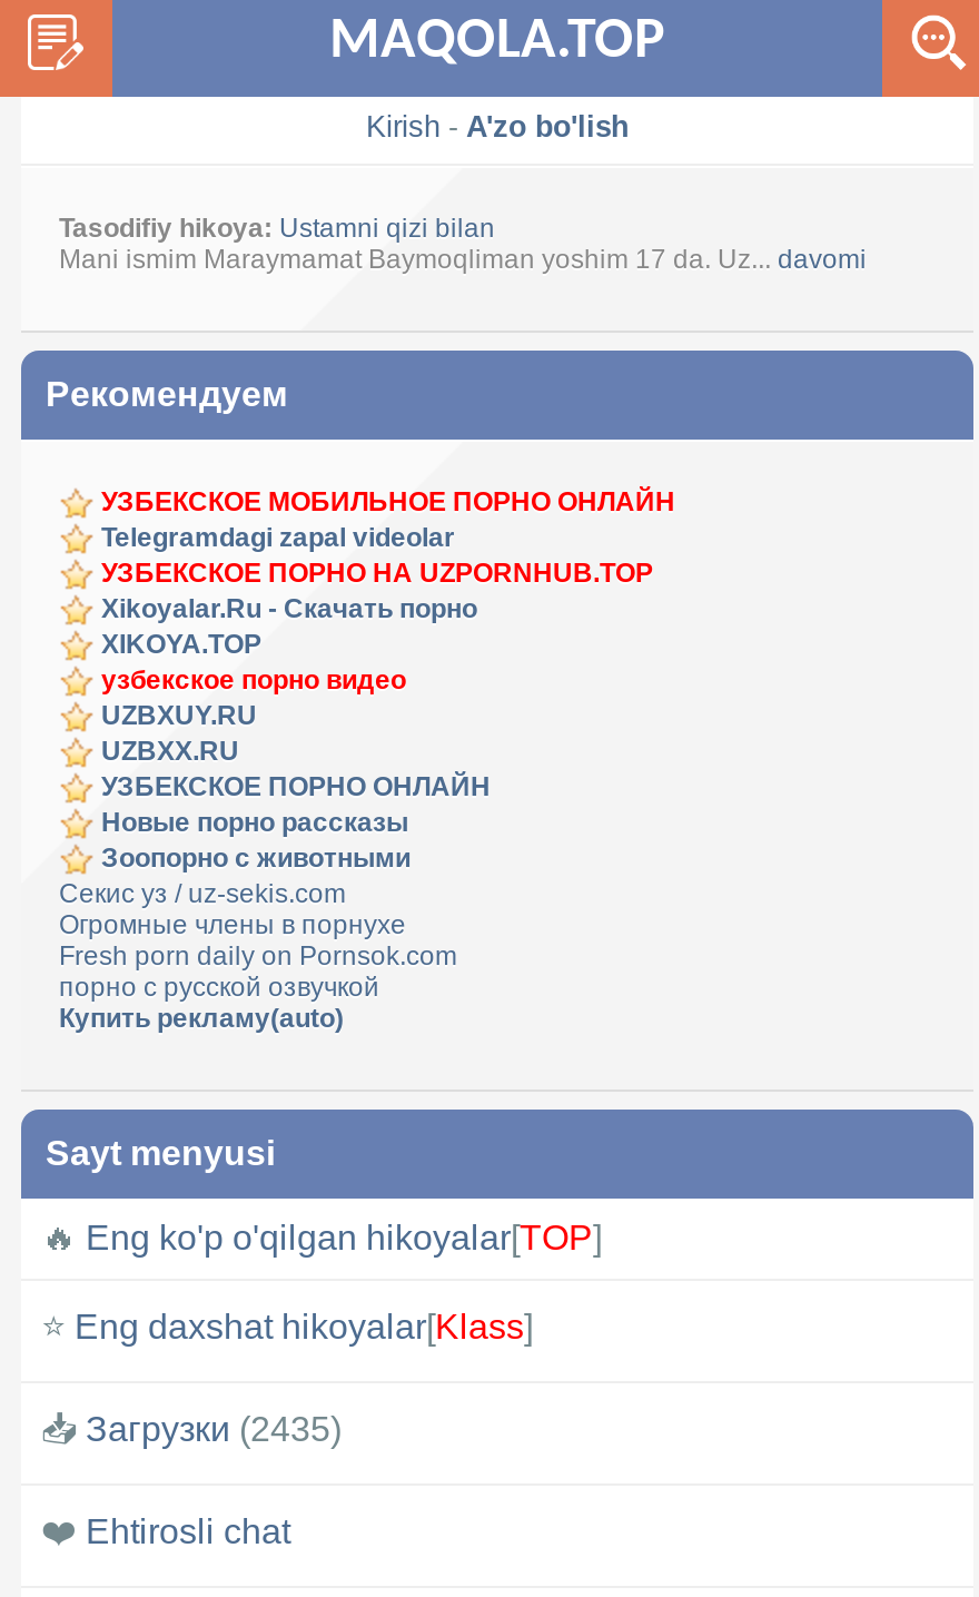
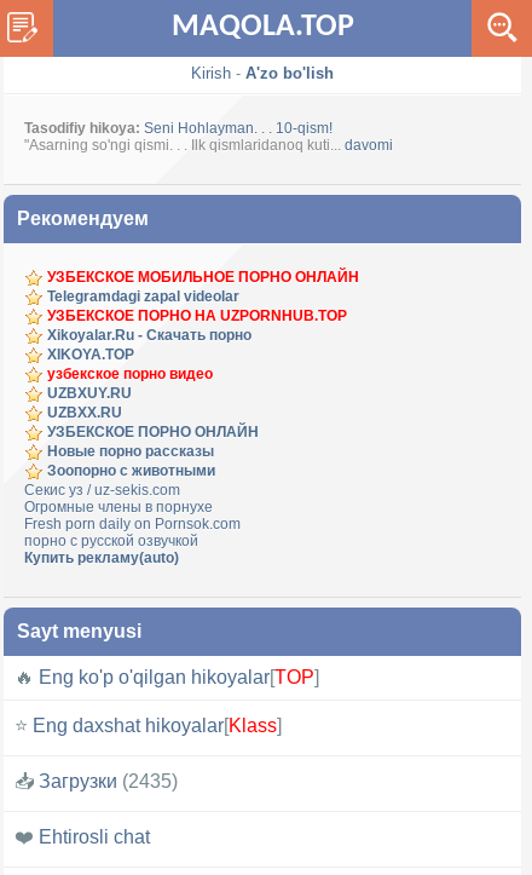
- Tasodifiy hikoya: Ustamni qizi bilan
- Mani ismim Maraymamat Baymoqliman yoshim 17 da. Uz... davomi
+ Tasodifiy hikoya: Seni Hohlayman. . . 10-qism!
+ "Asarning so'ngi qismi. . . Ilk qismlaridanoq kuti... davomi
